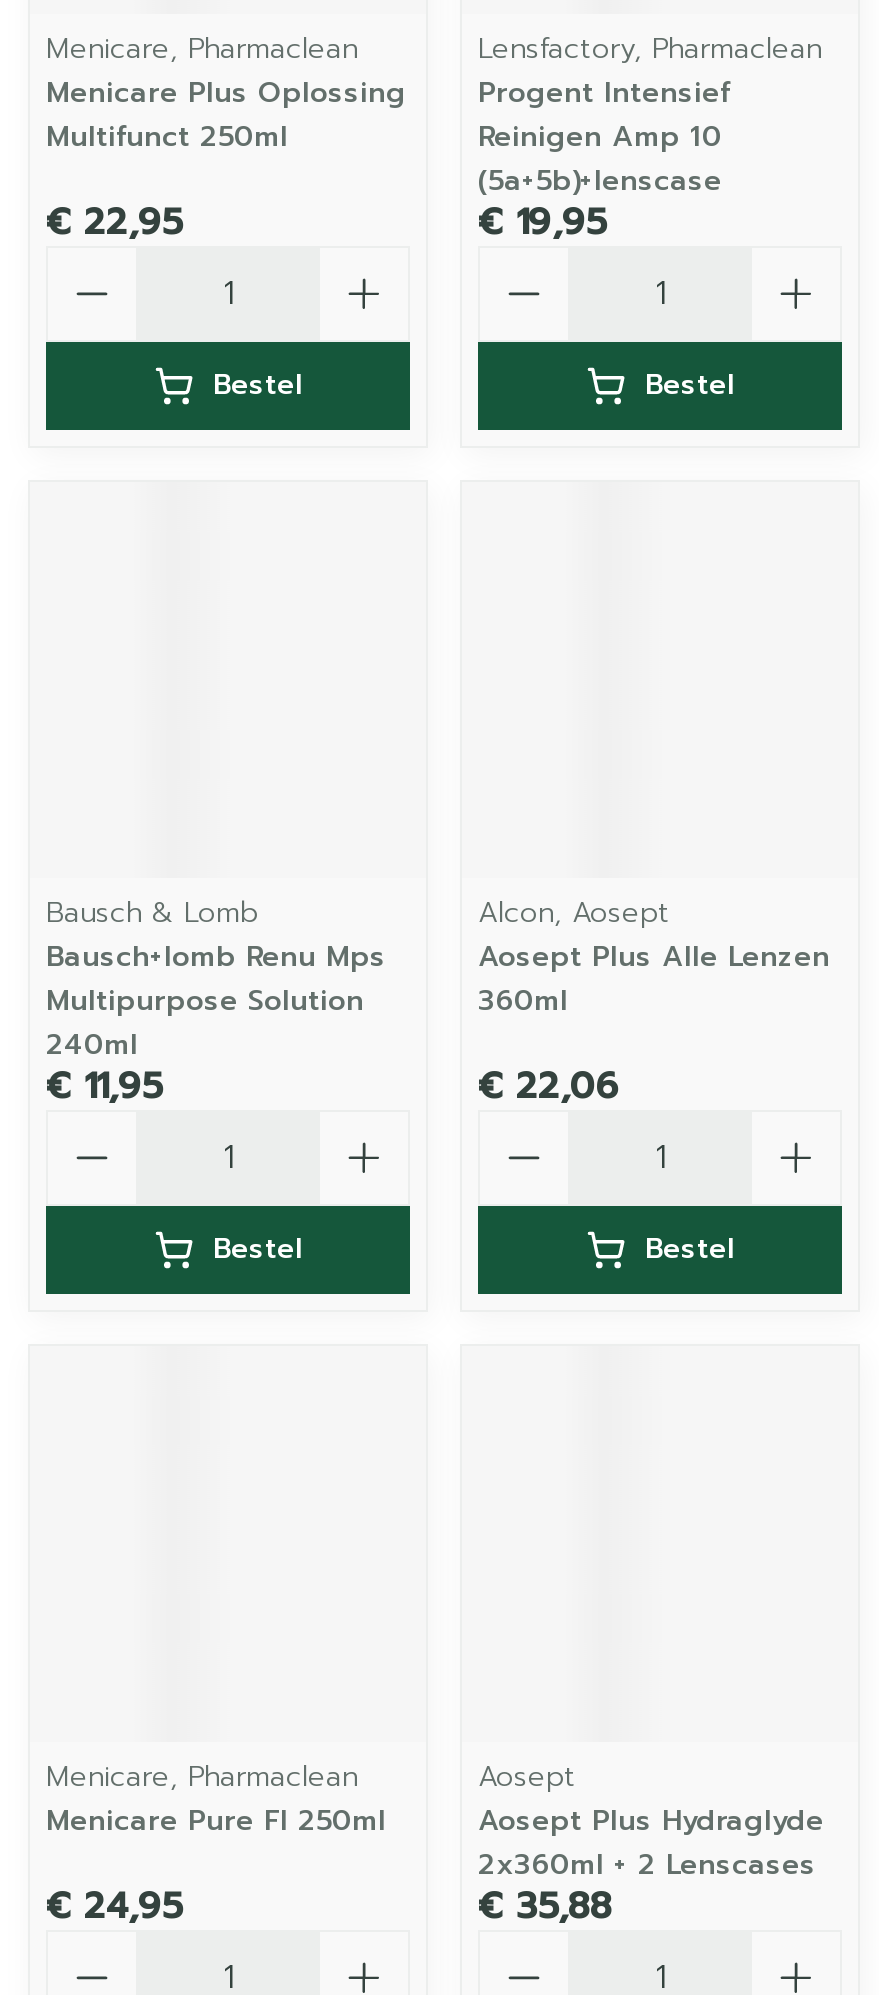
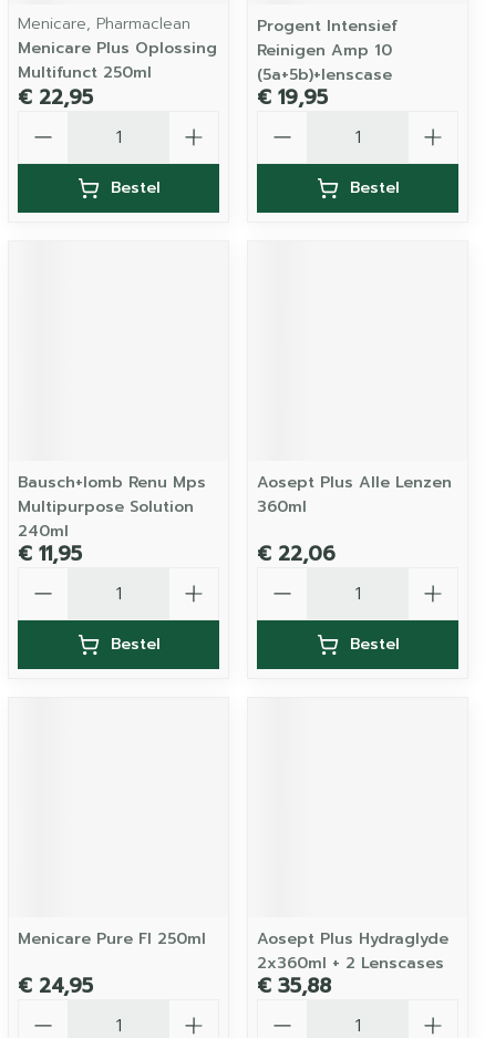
- Lensfactory, Pharmaclean

- Bausch & Lomb

- Alcon, Aosept

- Menicare, Pharmaclean

- Aosept
